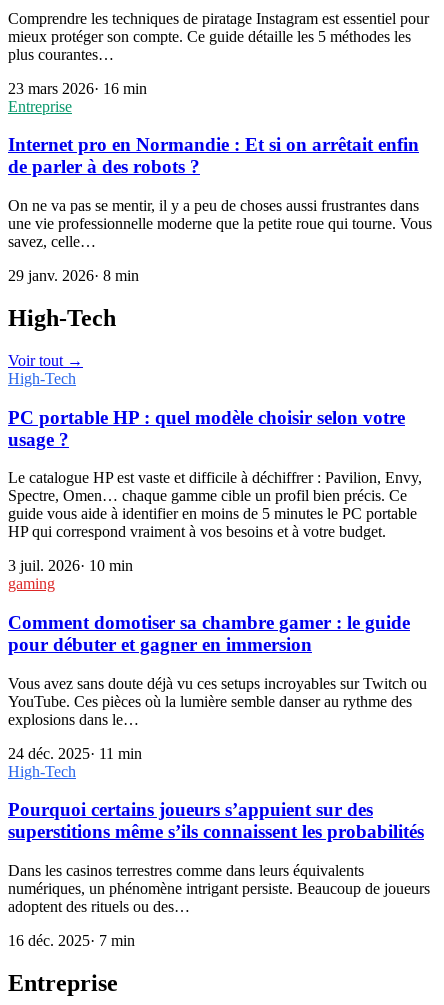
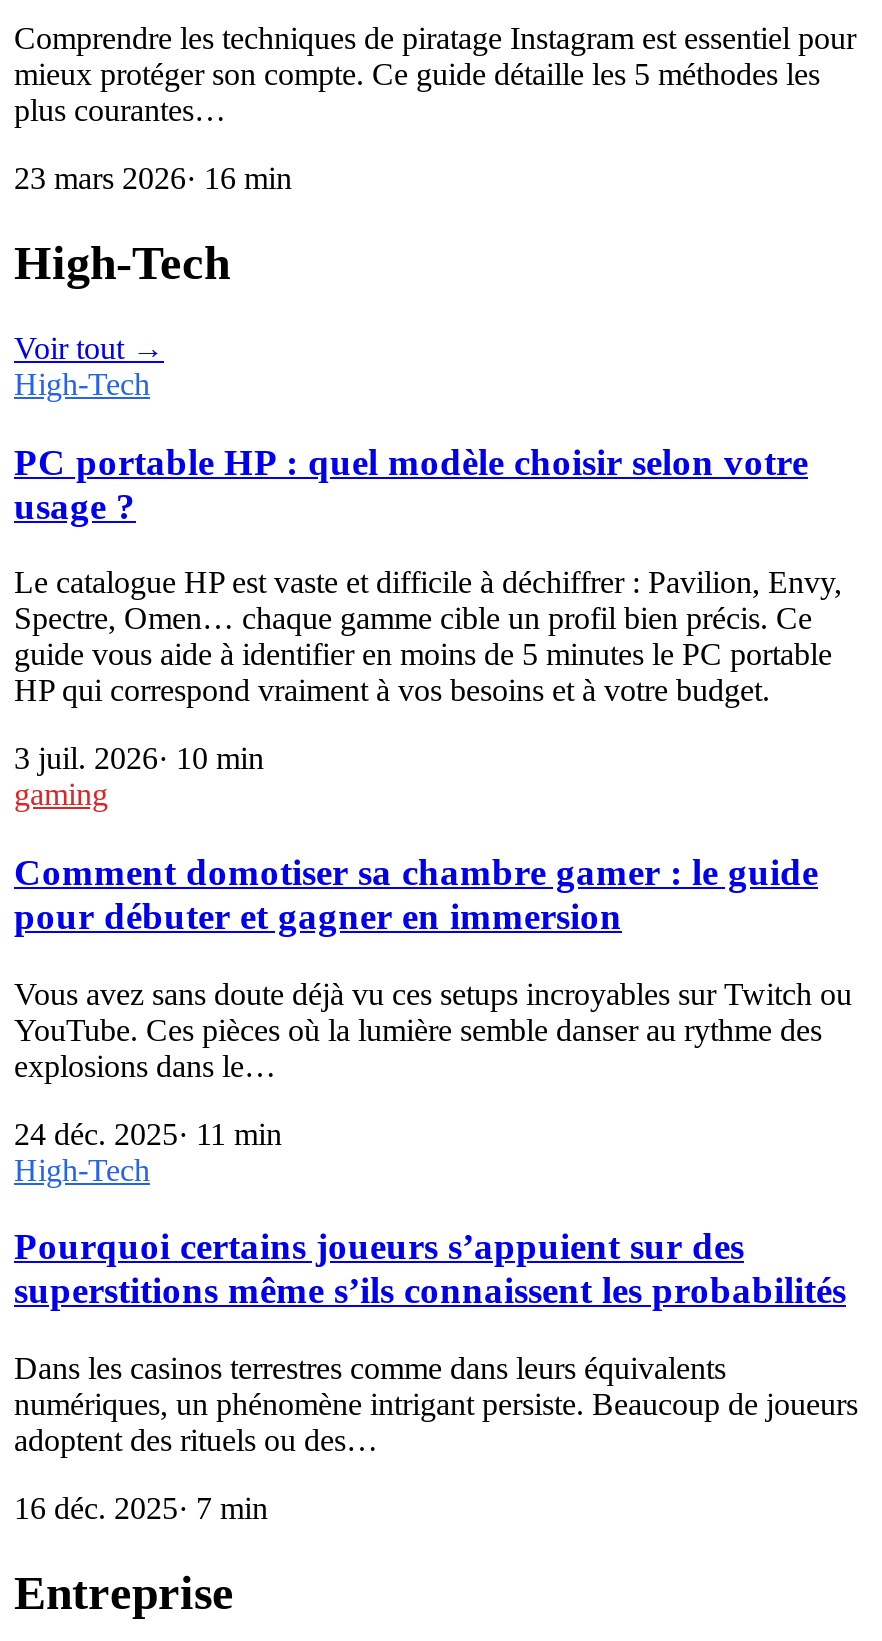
- Entreprise
- Internet pro en Normandie : Et si on arrêtait enfin
- de parler à des robots ?
- On ne va pas se mentir, il y a peu de choses aussi frustrantes dans
- une vie professionnelle moderne que la petite roue qui tourne. Vous
- savez, celle…
- 29 janv. 2026 · 8 min
